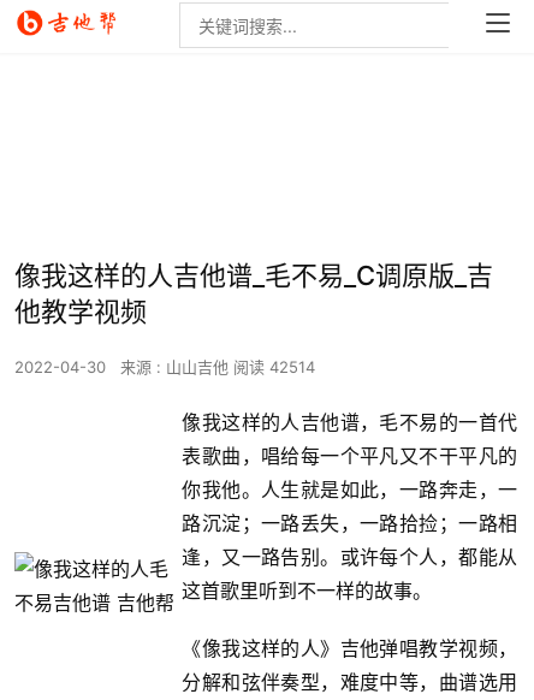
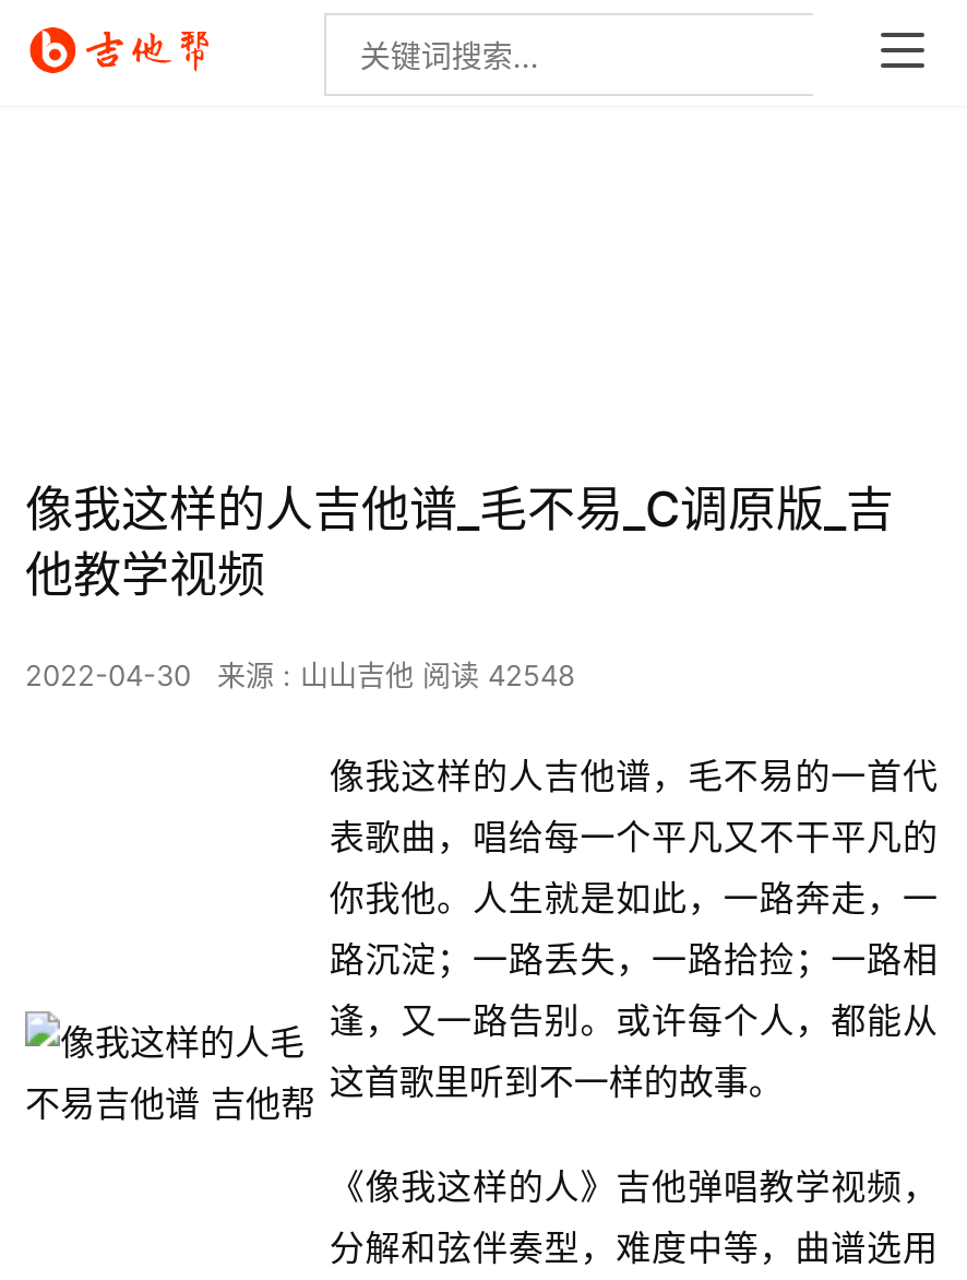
- 2022-04-30 来源 : 山山吉他阅读 42514
+ 2022-04-30 来源 : 山山吉他阅读 42548
